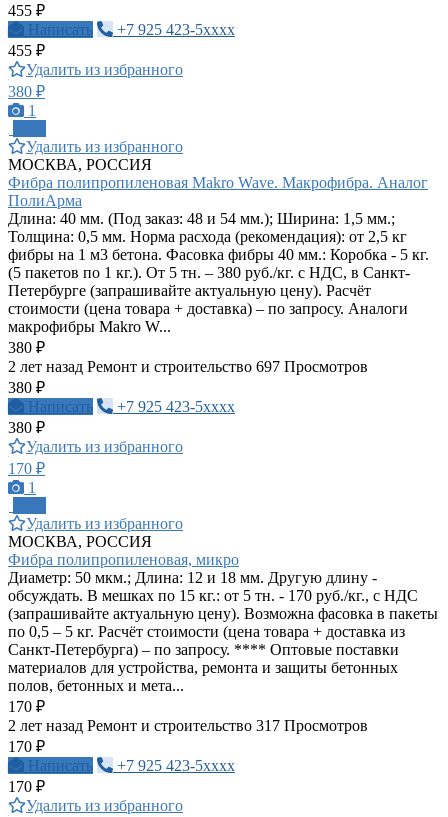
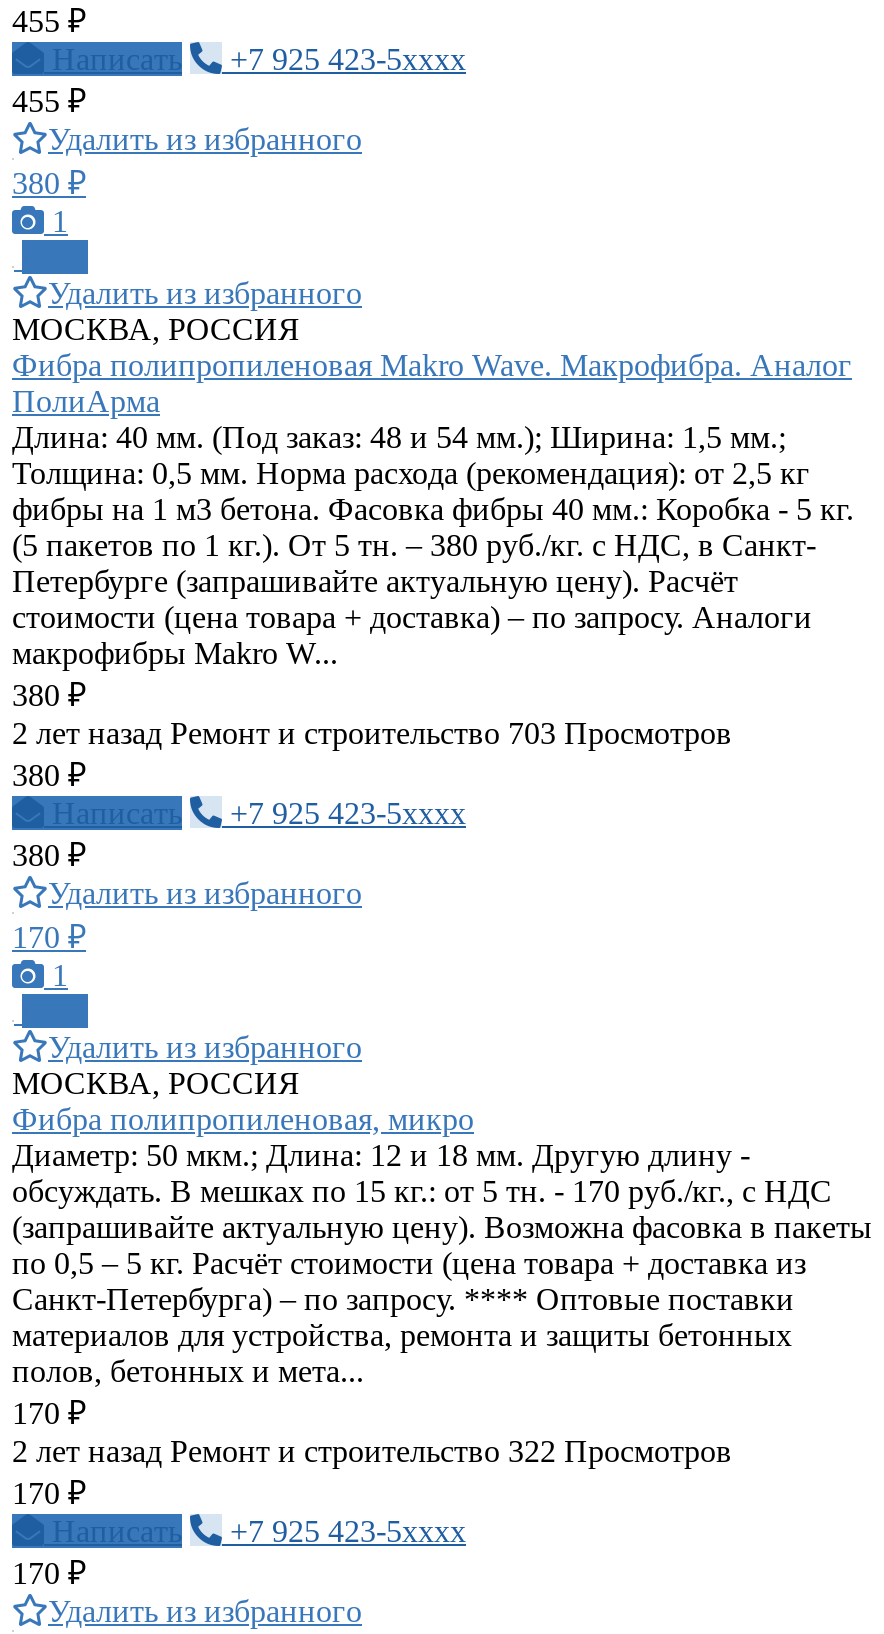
- 2 лет назад Ремонт и строительство 697 Просмотров
+ 2 лет назад Ремонт и строительство 703 Просмотров

- 2 лет назад Ремонт и строительство 317 Просмотров
+ 2 лет назад Ремонт и строительство 322 Просмотров
